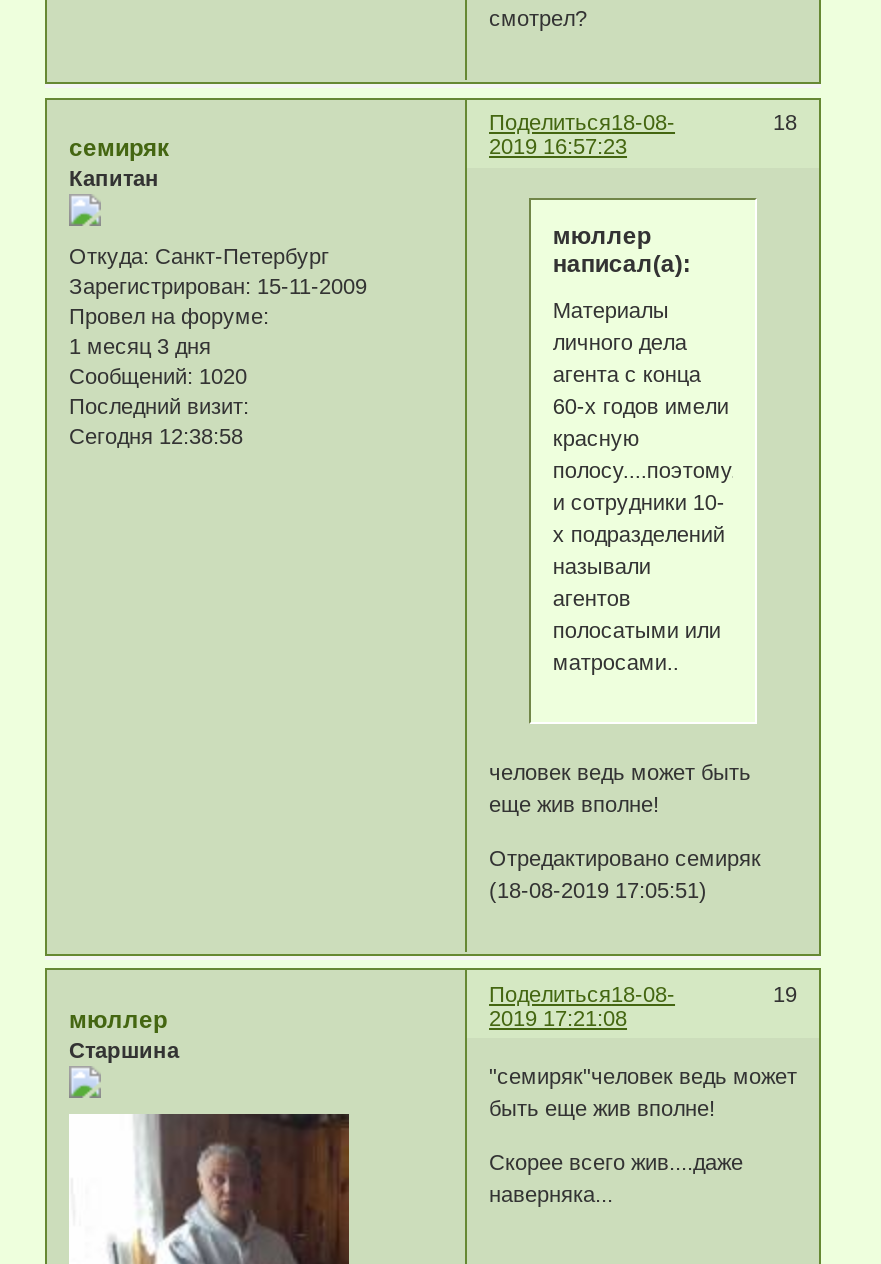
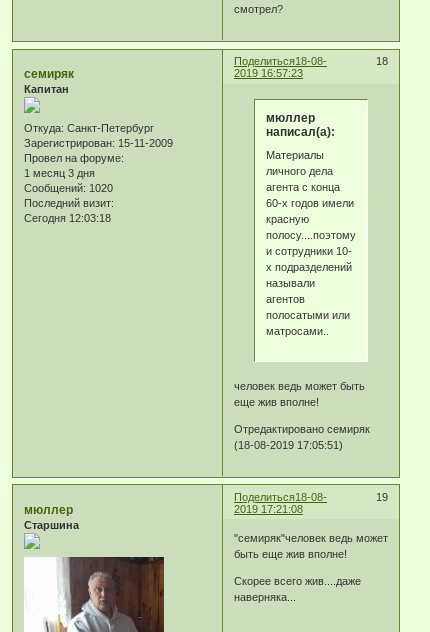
- Сегодня 12:38:58
+ Сегодня 12:03:18
